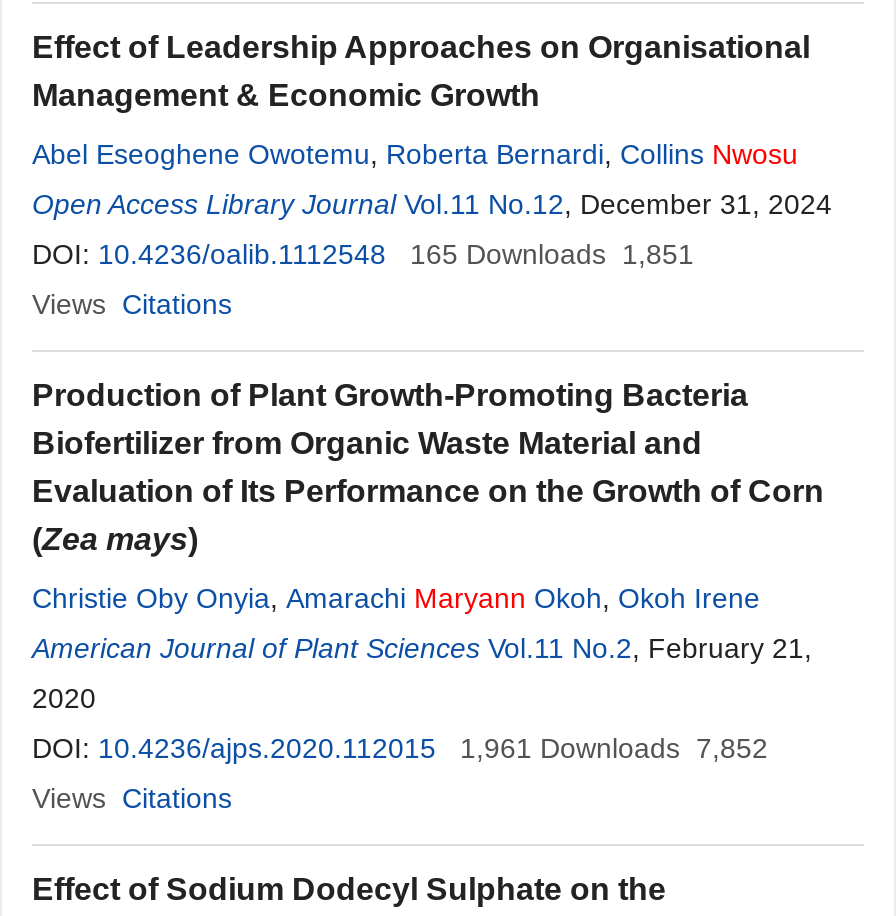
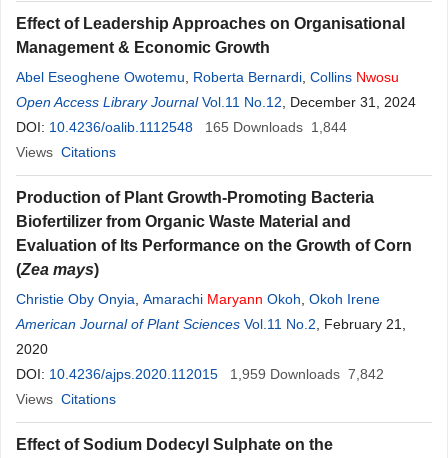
- DOI: 10.4236/oalib.1112548 165 Downloads 1,851
+ DOI: 10.4236/oalib.1112548 165 Downloads 1,844

- DOI: 10.4236/ajps.2020.112015 1,961 Downloads 7,852
+ DOI: 10.4236/ajps.2020.112015 1,959 Downloads 7,842
